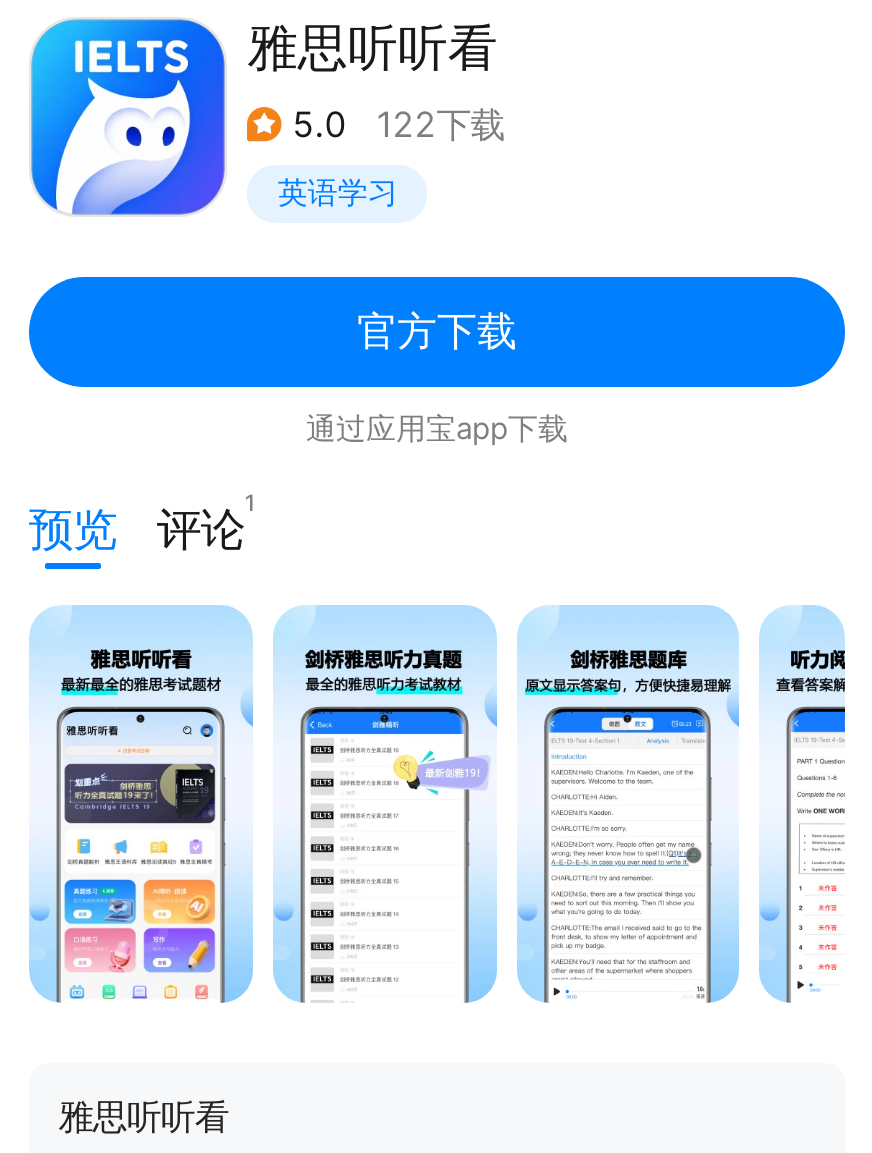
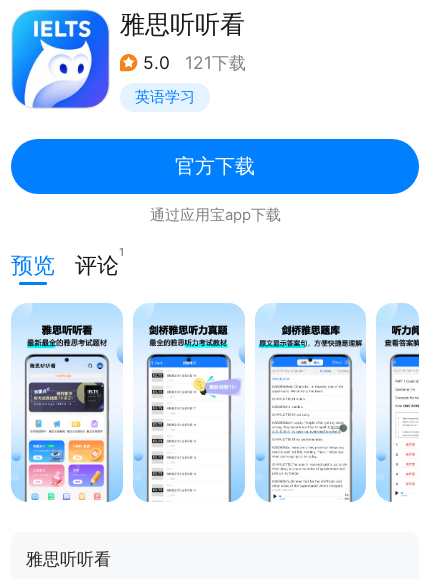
- 5.0 122下载
+ 5.0 121下载
